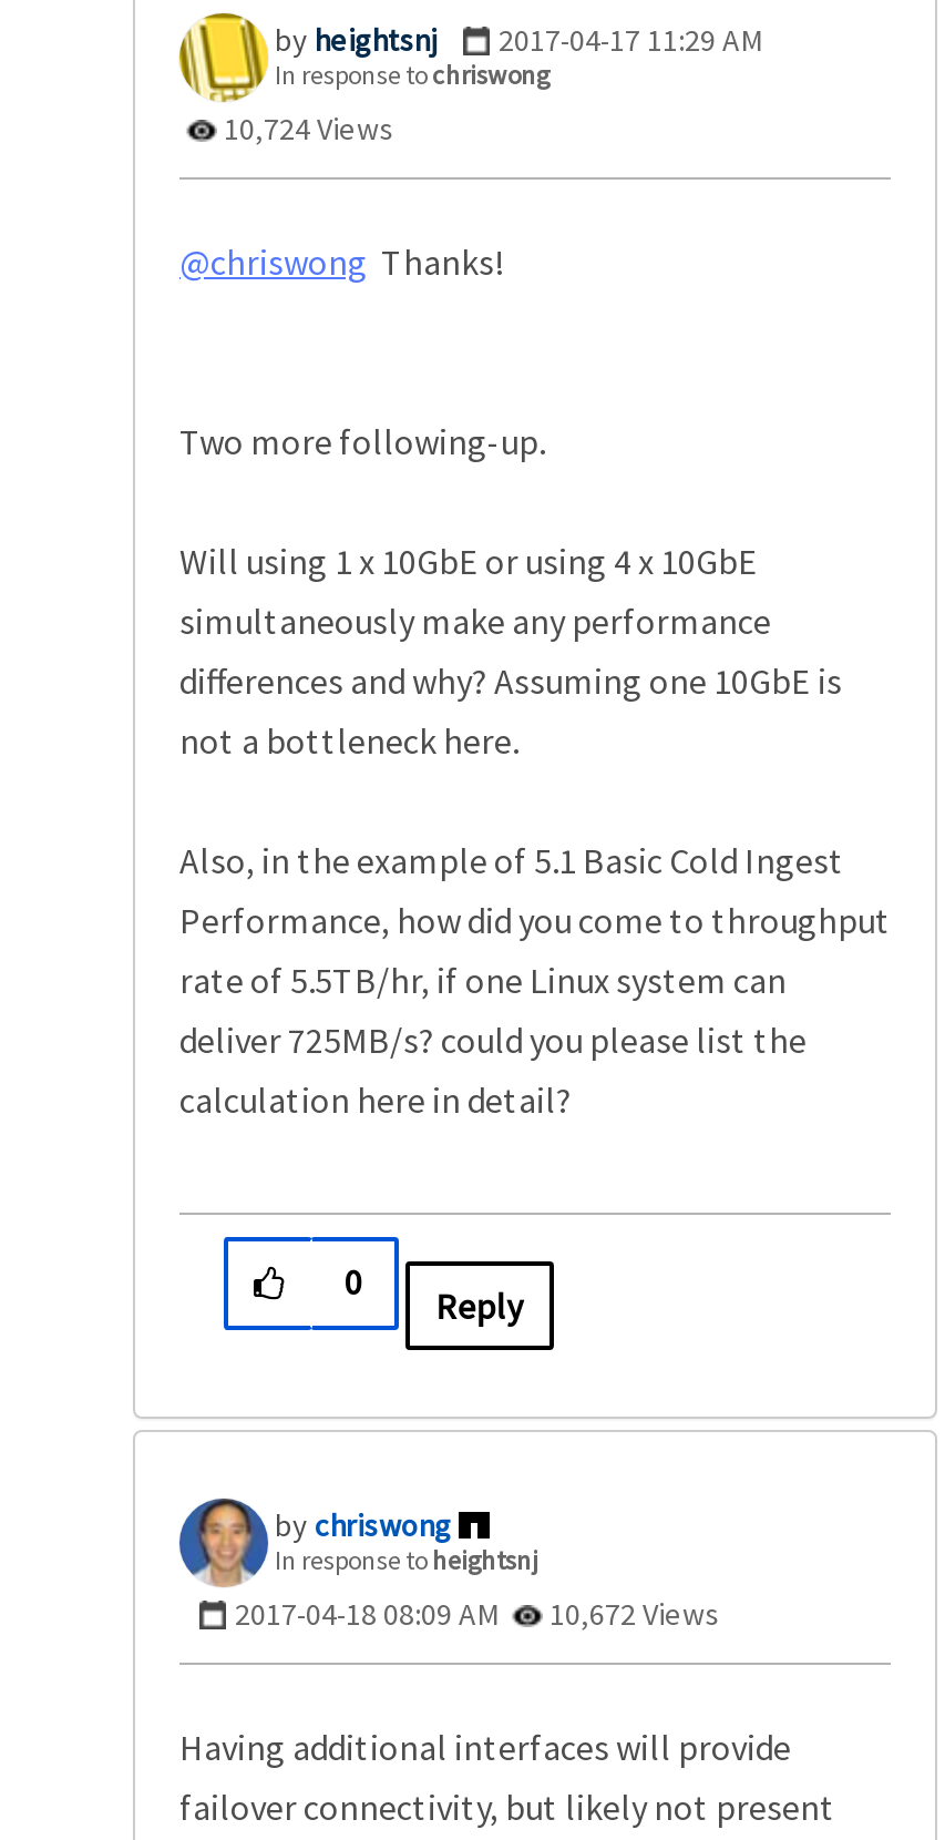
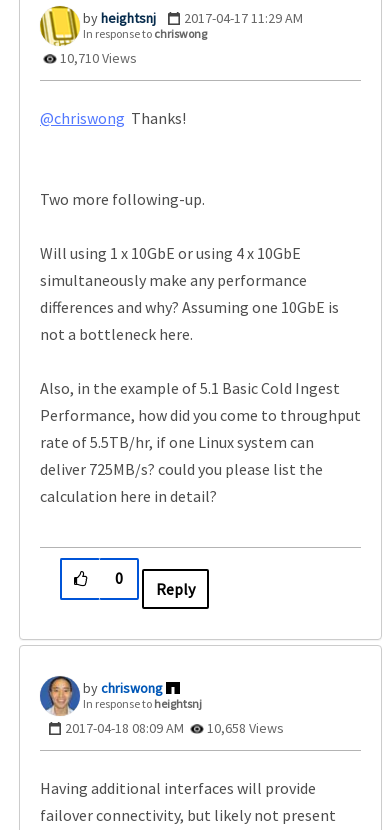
- 10,724 Views
+ 10,710 Views

- 2017-04-18 08:09 AM 10,672 Views
+ 2017-04-18 08:09 AM 10,658 Views
